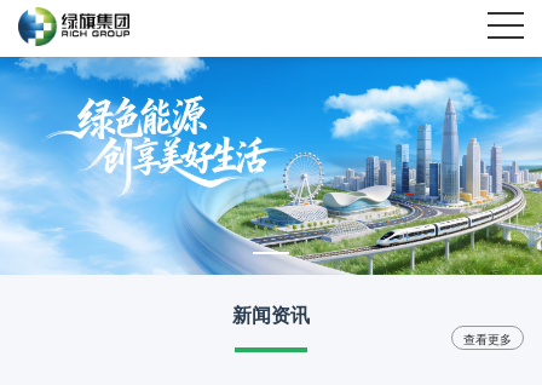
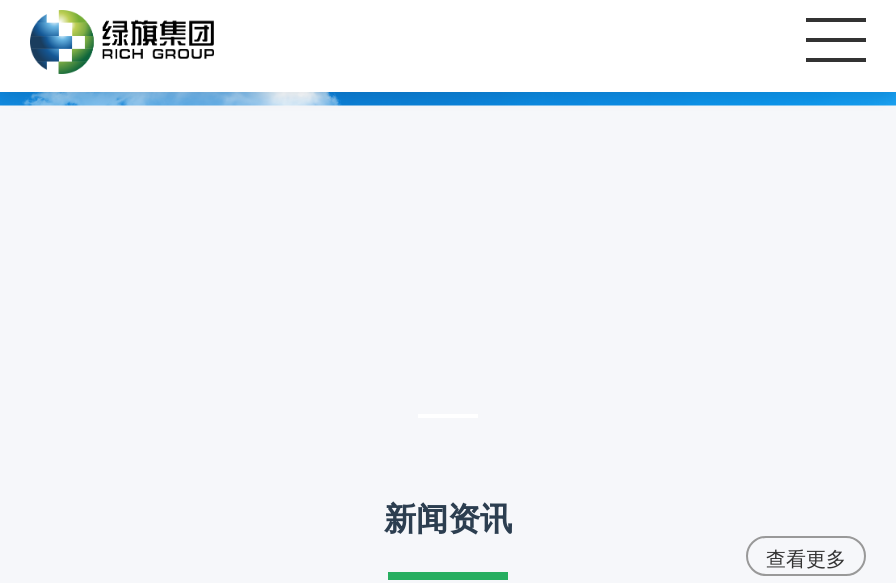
- [image]
